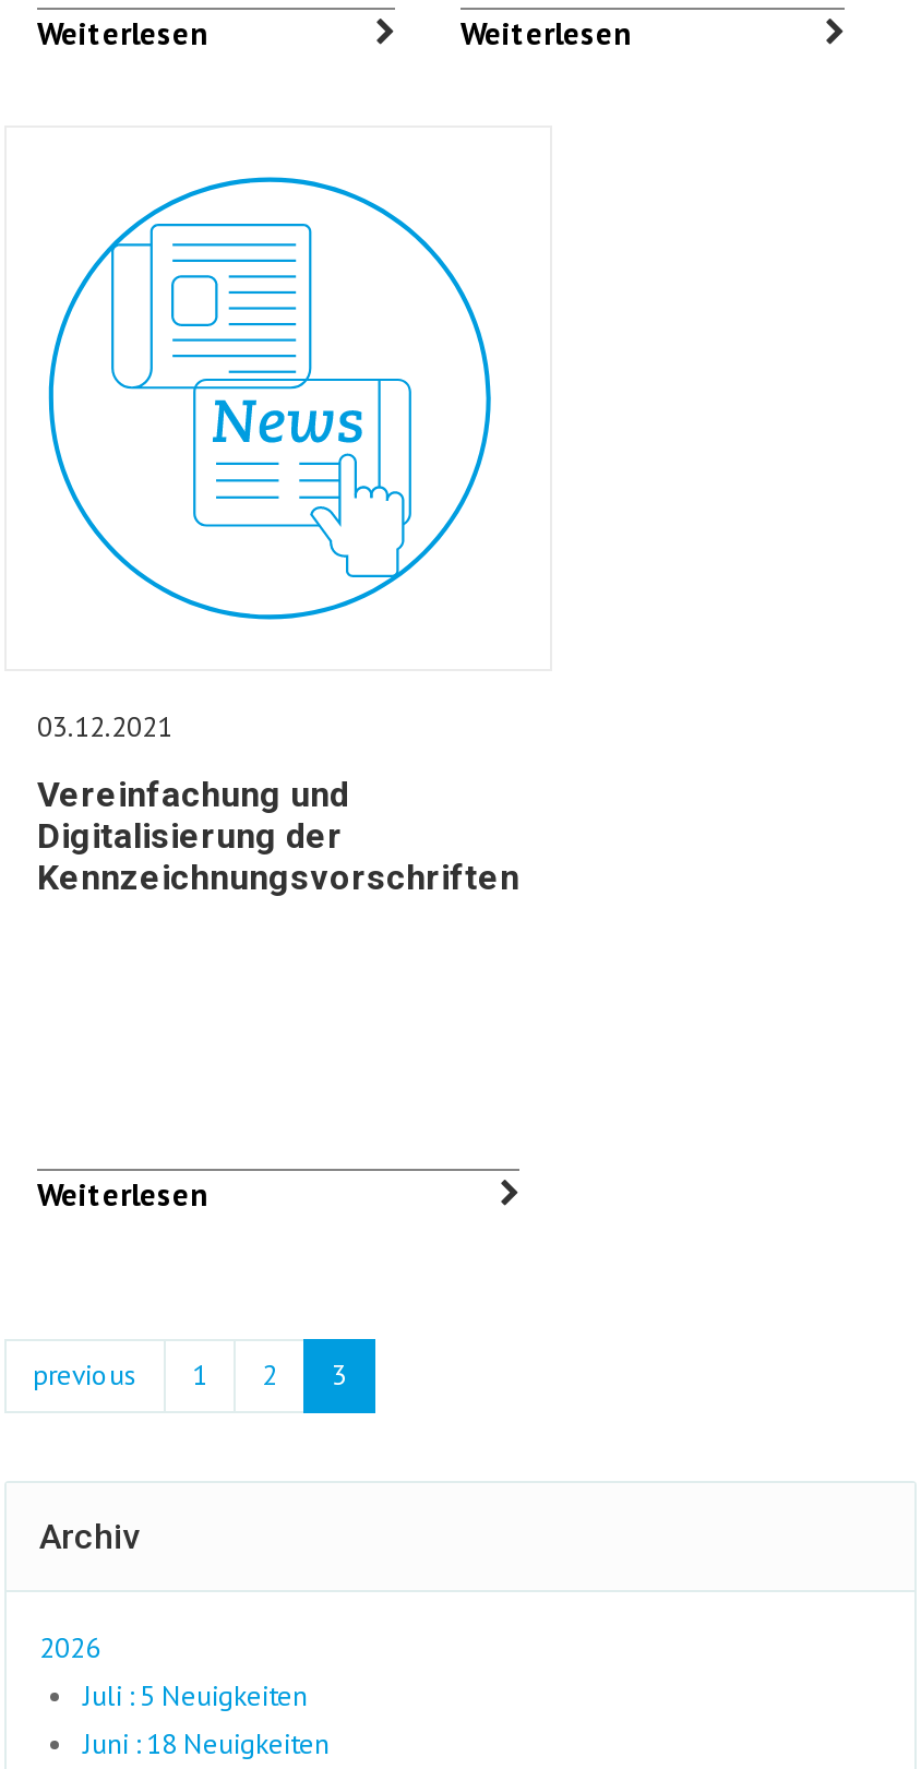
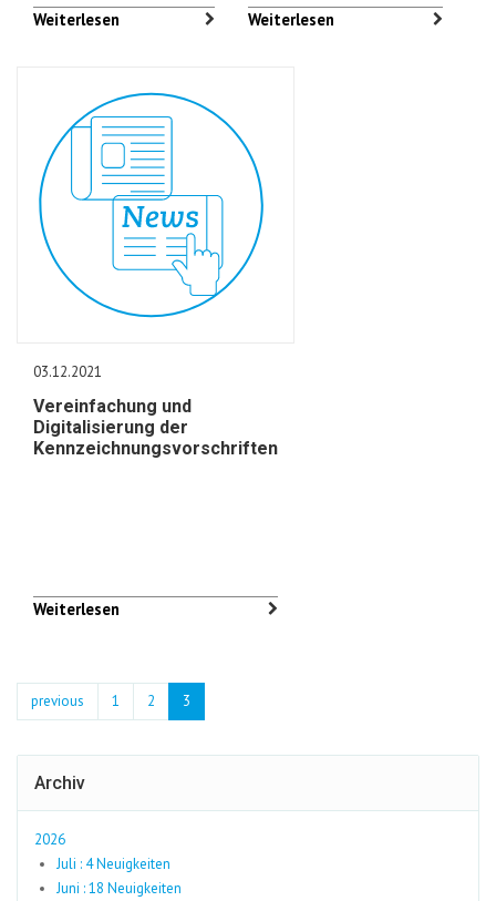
- Juli : 5 Neuigkeiten
+ Juli : 4 Neuigkeiten
